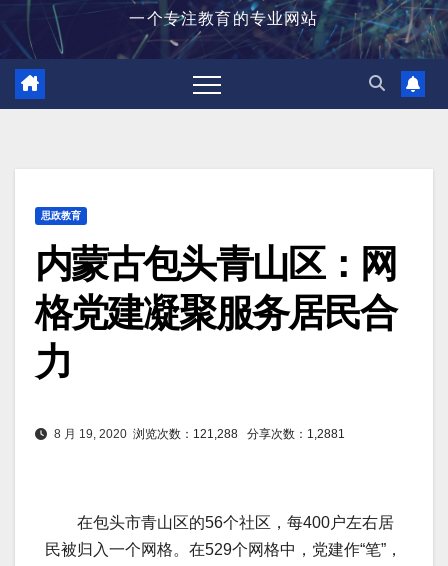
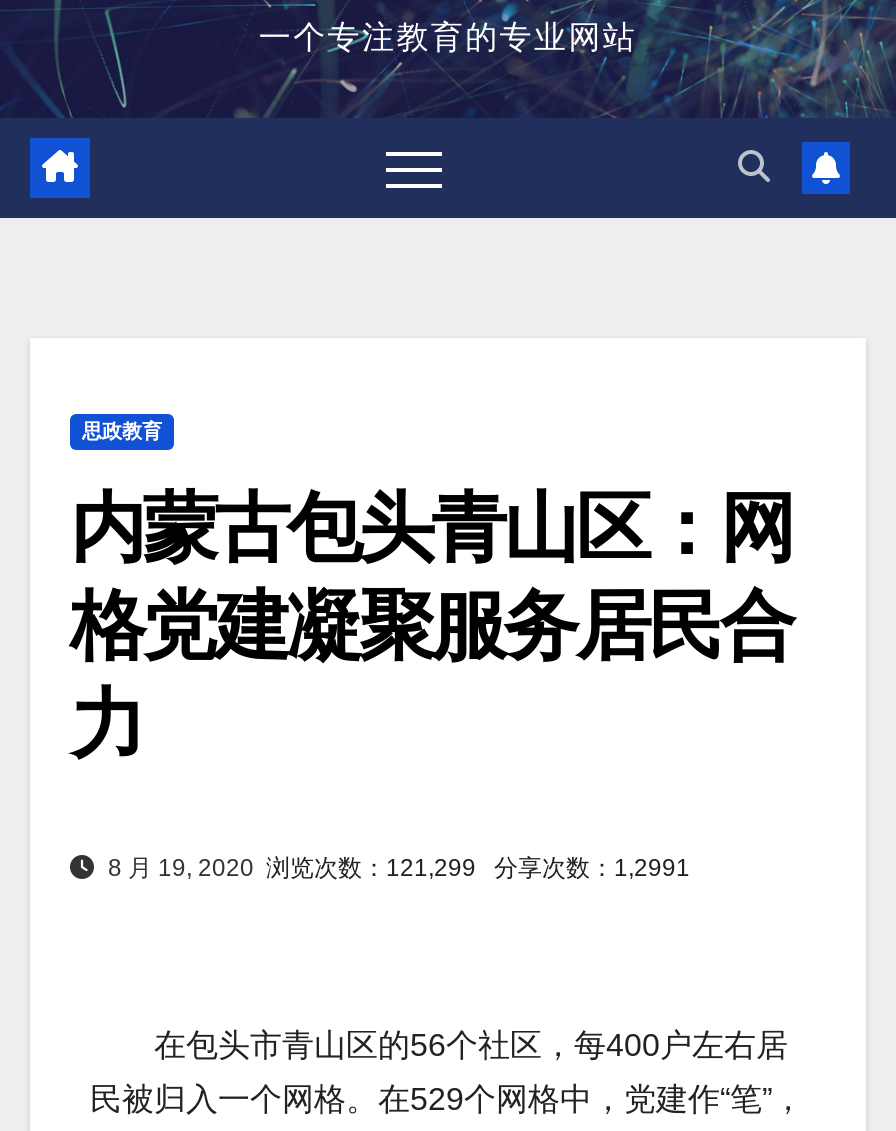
- 8 月 19, 2020浏览次数：121,288
+ 8 月 19, 2020浏览次数：121,299

- 分享次数：1,2881
+ 分享次数：1,2991
